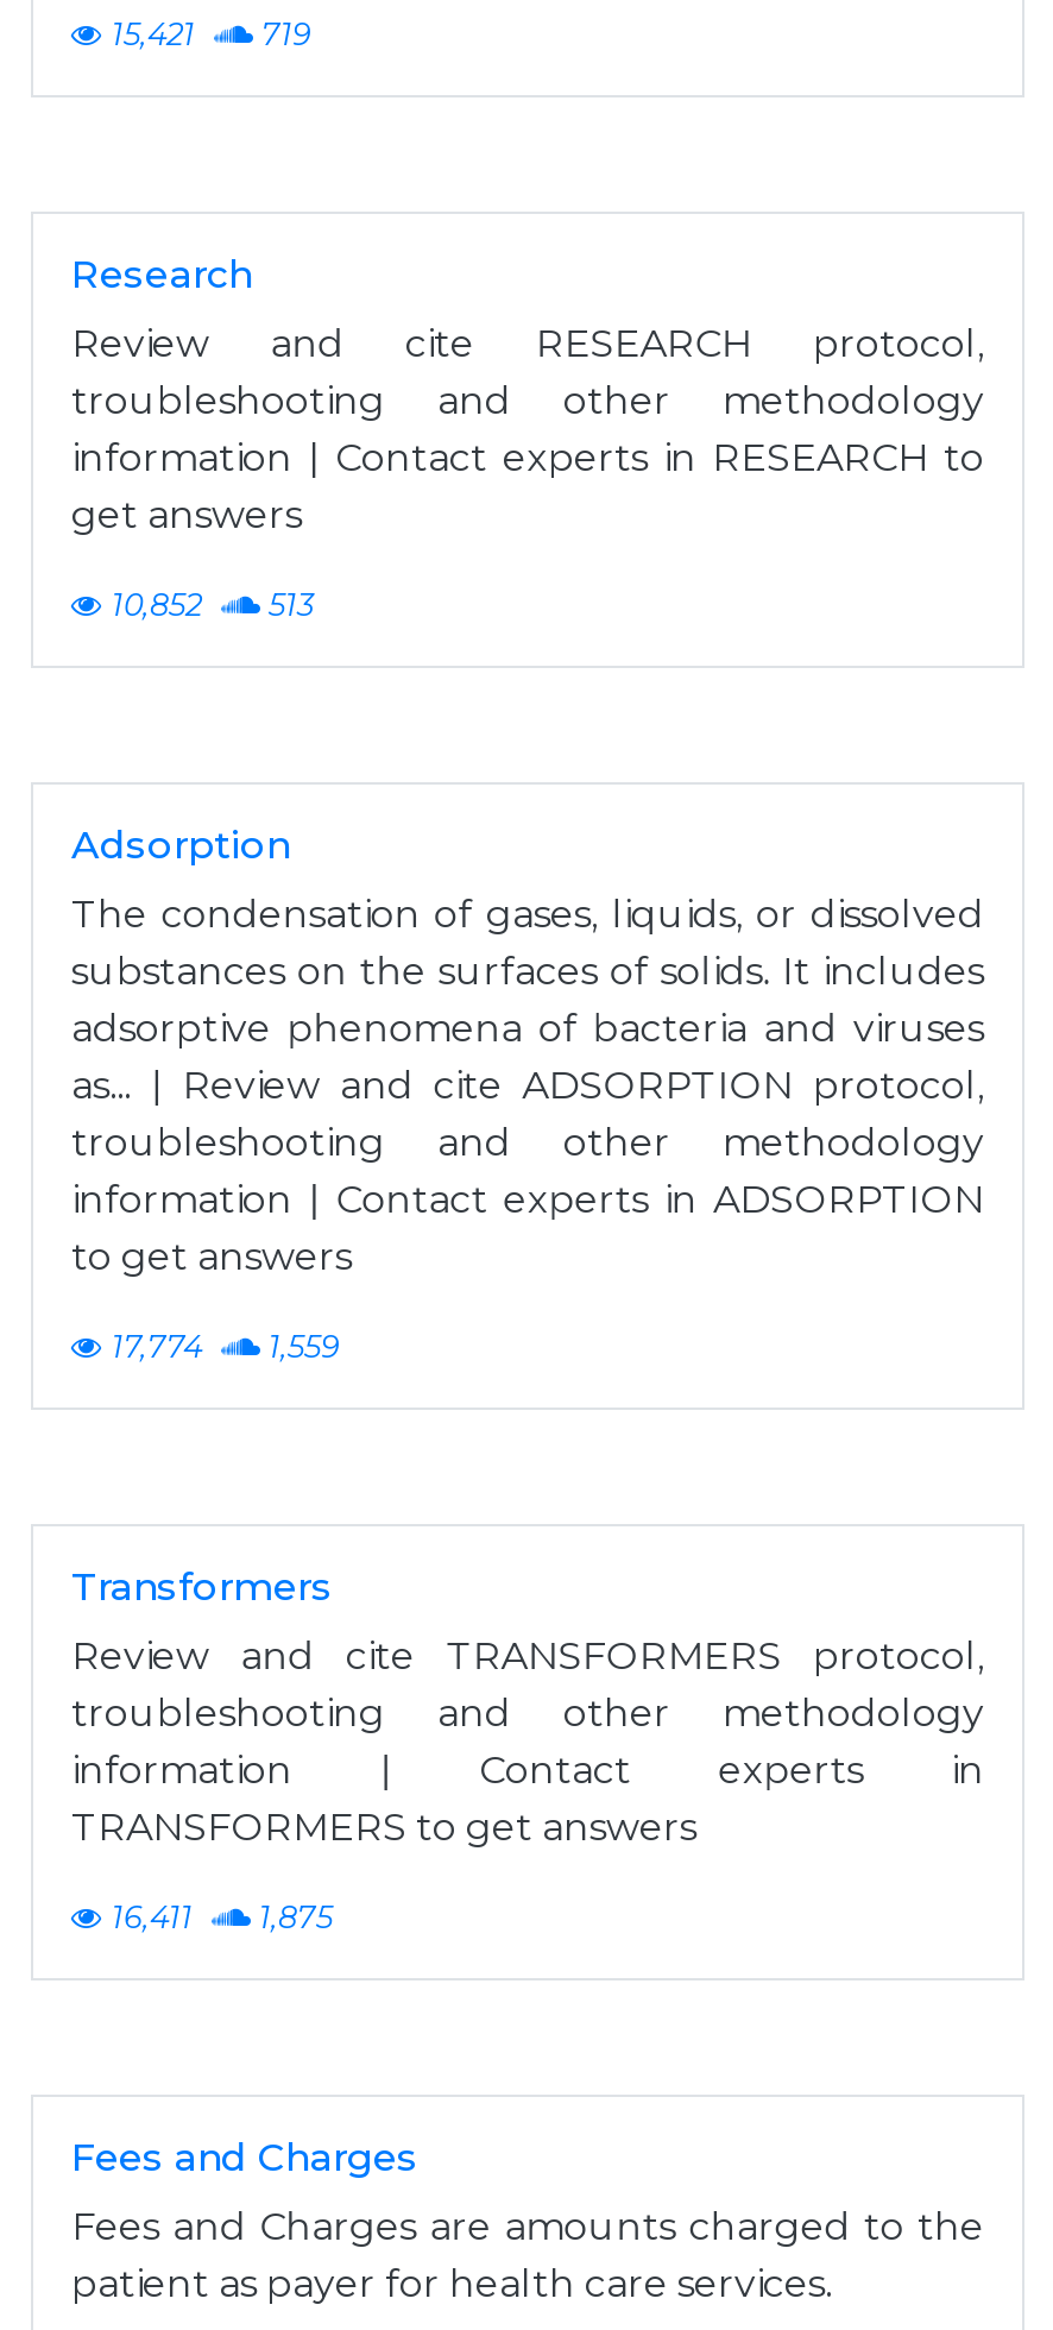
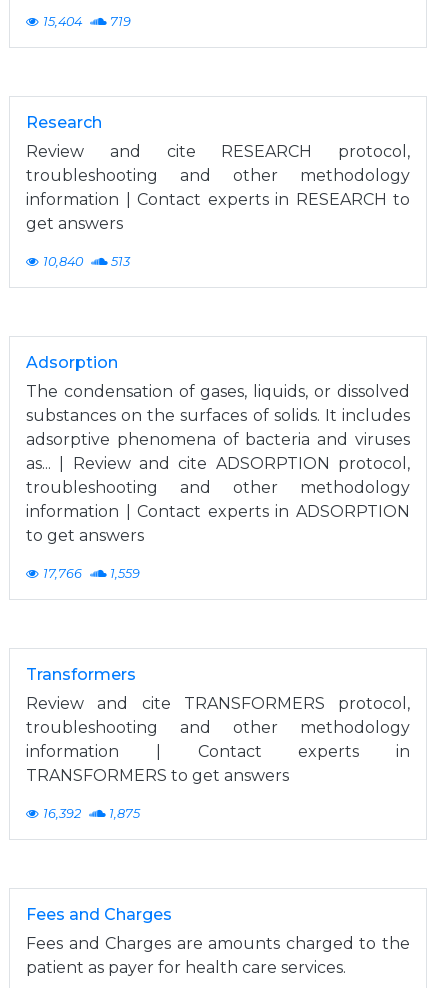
- 15,421 719
+ 15,404 719

- 10,852 513
+ 10,840 513

- 17,774 1,559
+ 17,766 1,559

- 16,411 1,875
+ 16,392 1,875
